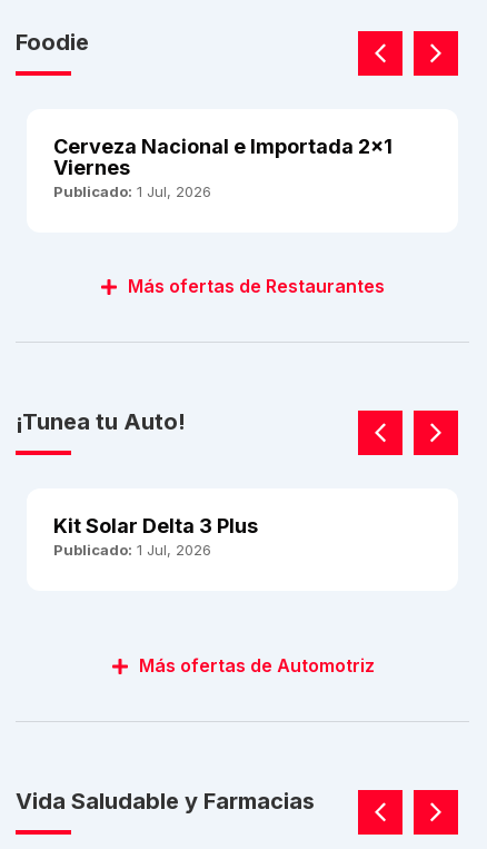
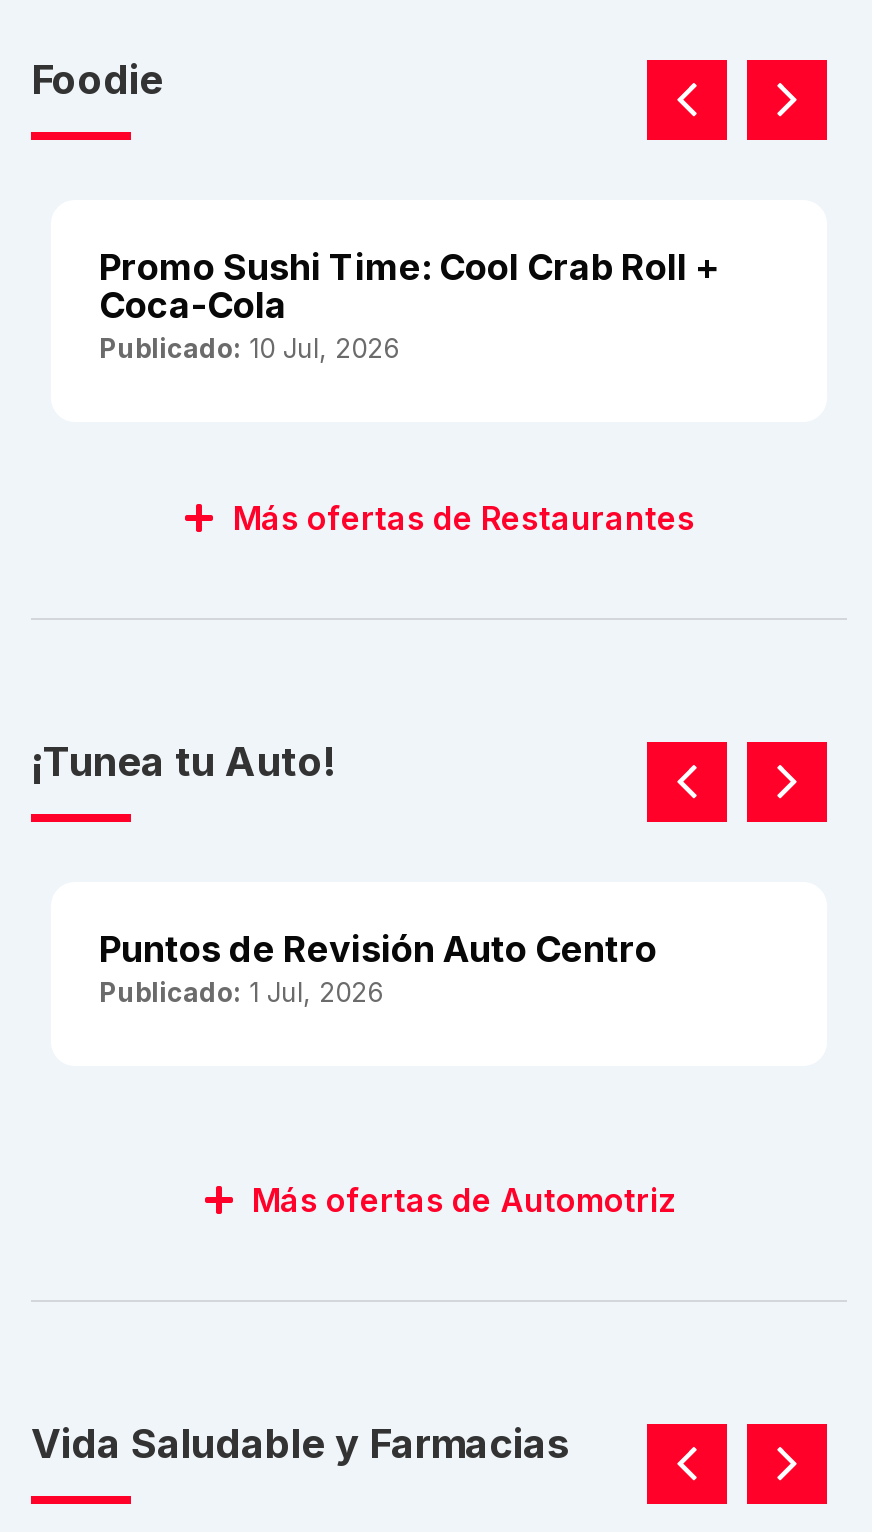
- Cerveza Nacional e Importada 2×1
- Viernes
- Publicado: 1 Jul, 2026
+ Promo Sushi Time: Cool Crab Roll +
+ Coca-Cola
+ Publicado: 10 Jul, 2026

- Kit Solar Delta 3 Plus
+ Puntos de Revisión Auto Centro
